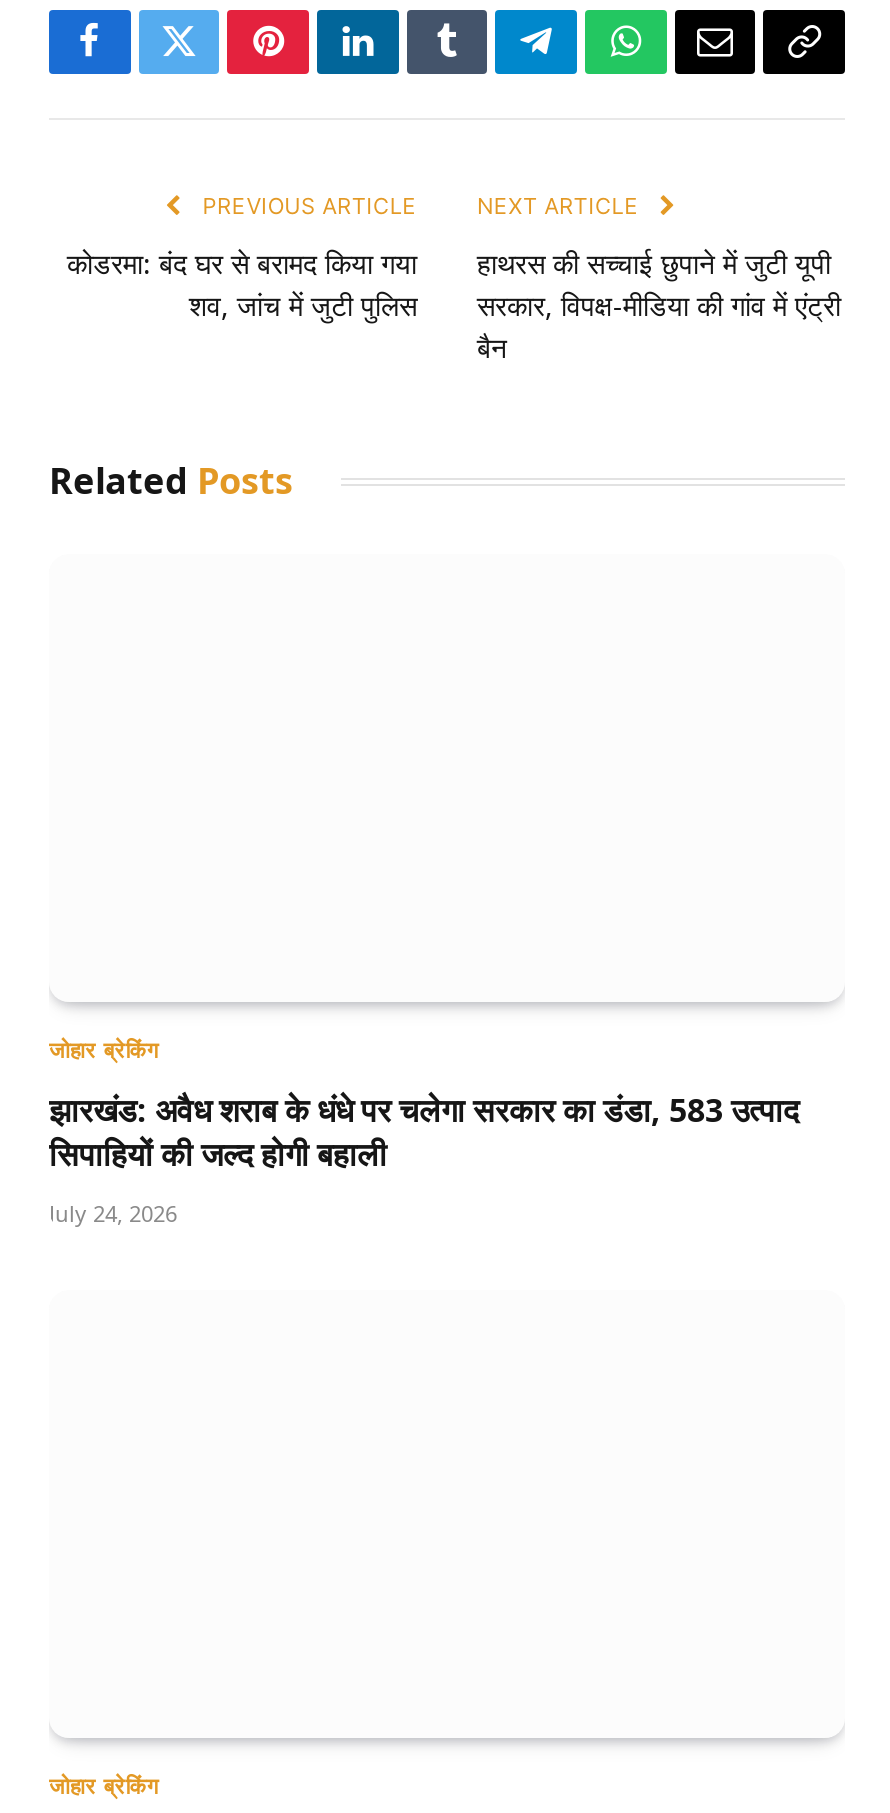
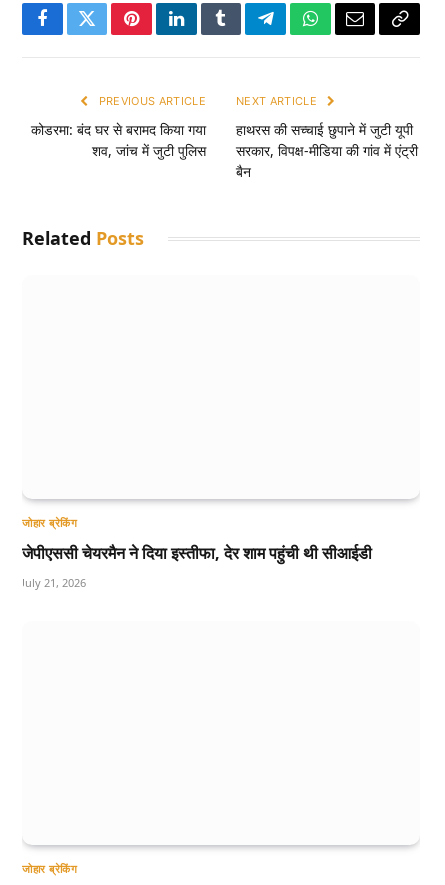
- झारखंड: अवैध शराब के धंधे पर चलेगा सरकार का डंडा, 583 उत्पाद
- सिपाहियों की जल्द होगी बहाली
+ जेपीएससी चेयरमैन ने दिया इस्तीफा, देर शाम पहुंची थी सीआईडी

- July 24, 2026
+ July 21, 2026
